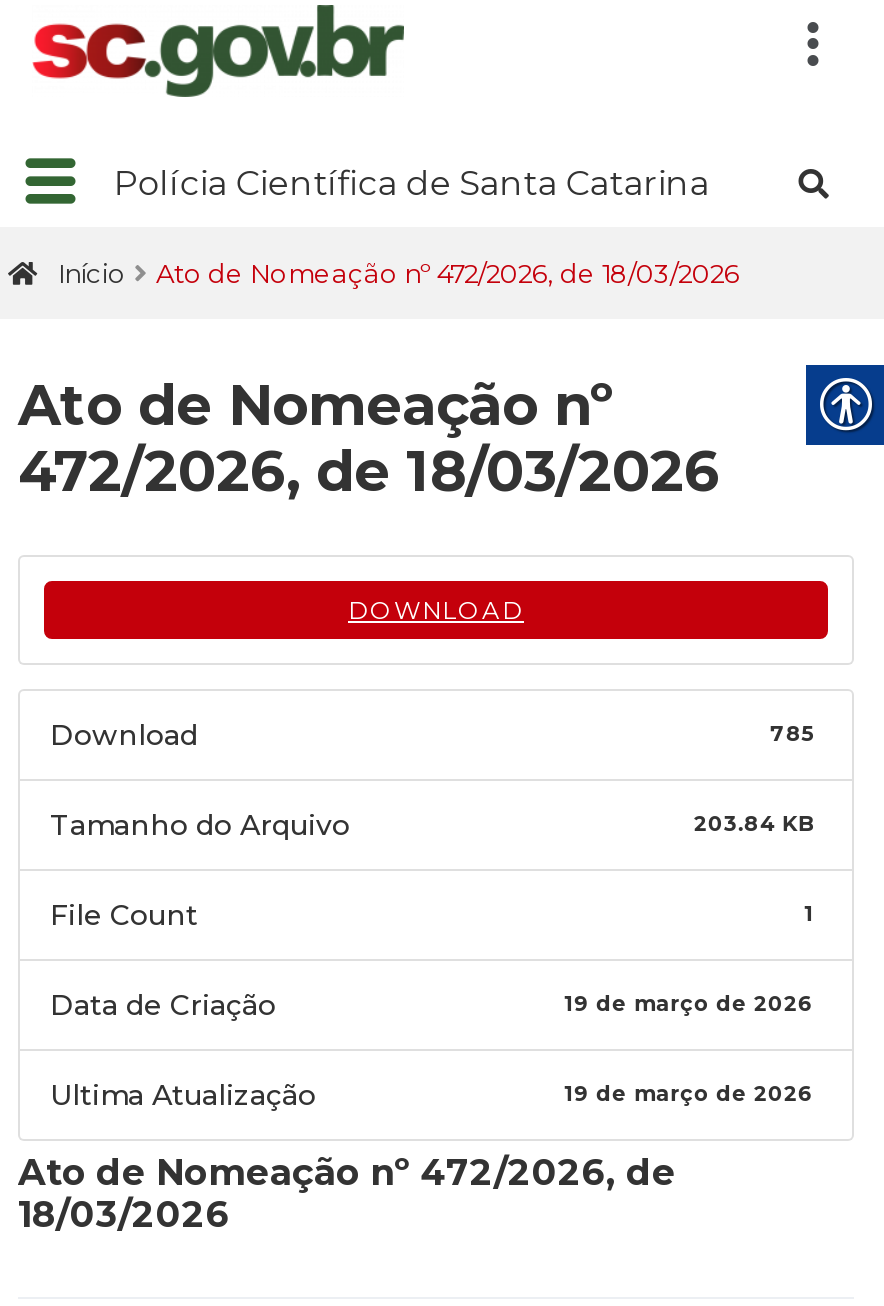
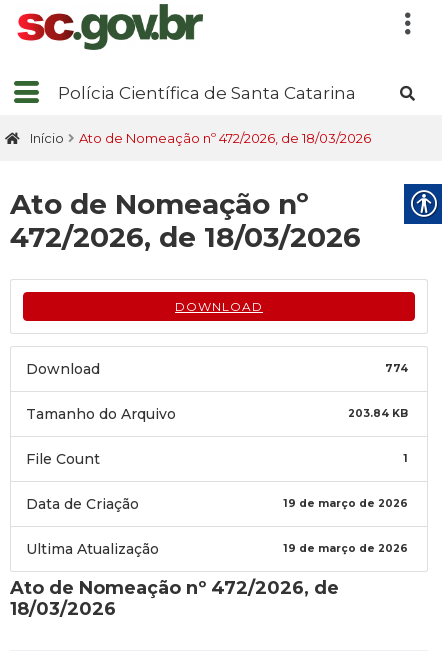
- 785
+ 774
